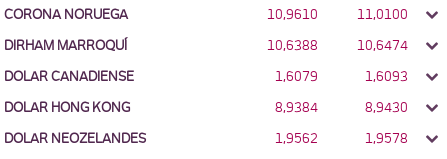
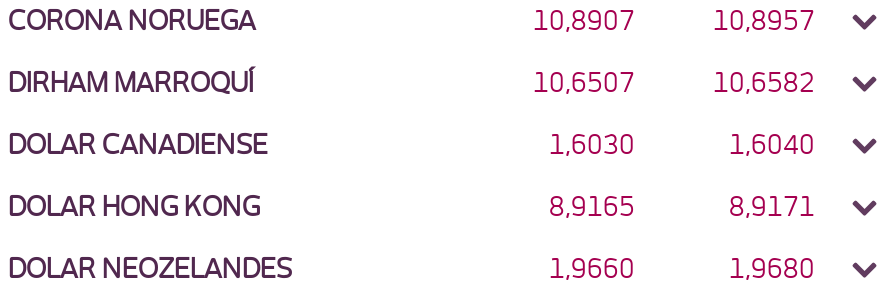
- 10,9610
+ 10,8907

- 11,0100
+ 10,8957

- 10,6388
+ 10,6507

- 10,6474
+ 10,6582

- 1,6079
+ 1,6030

- 1,6093
+ 1,6040

- 8,9384
+ 8,9165

- 8,9430
+ 8,9171

- 1,9562
+ 1,9660

- 1,9578
+ 1,9680
